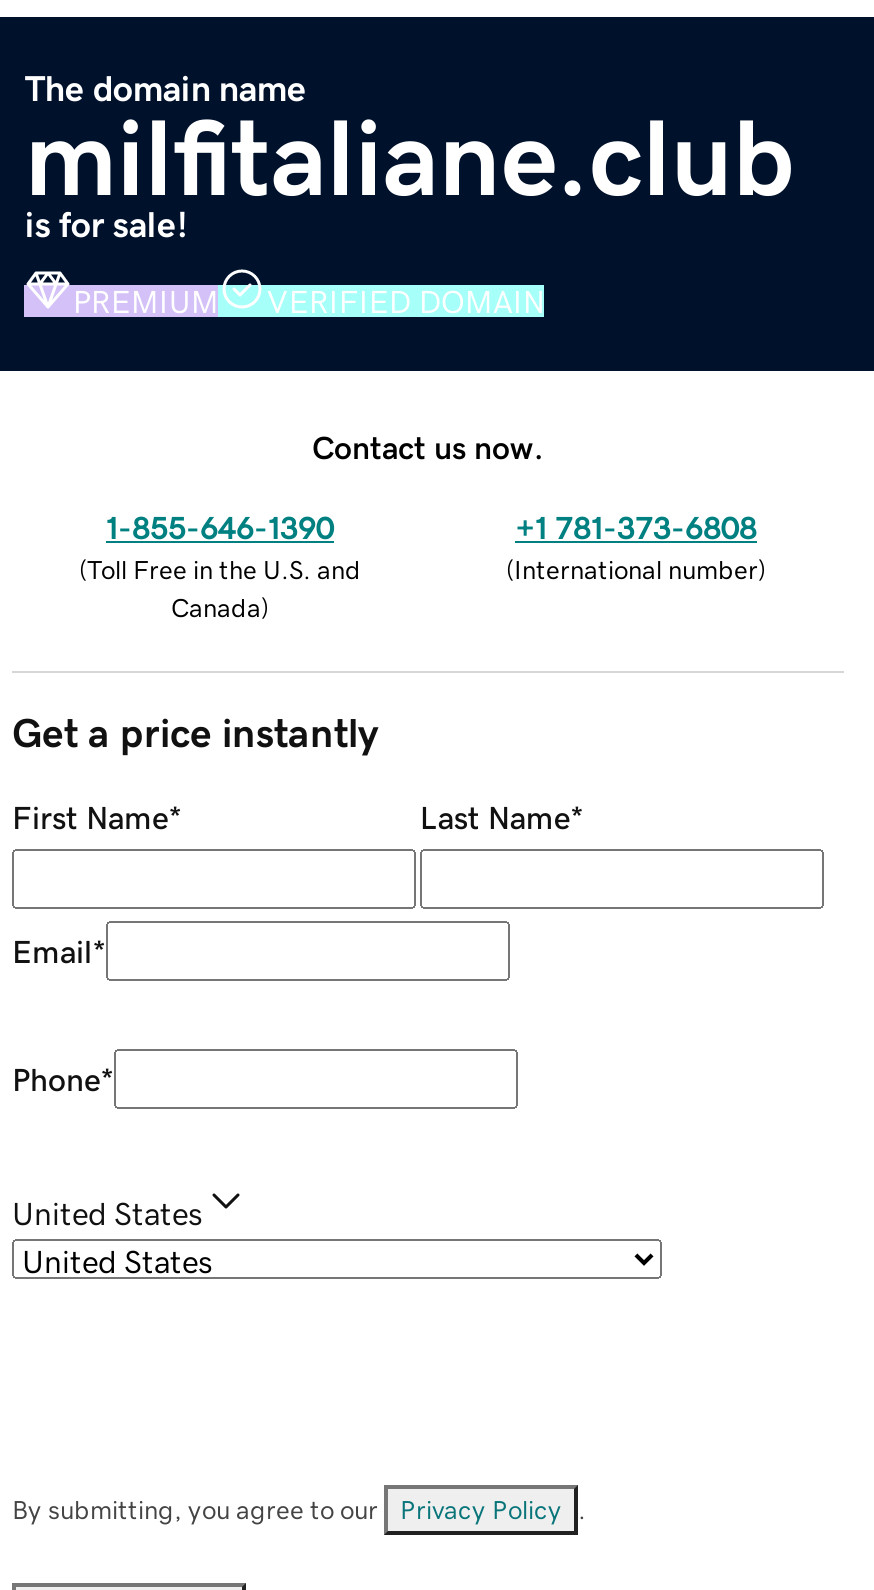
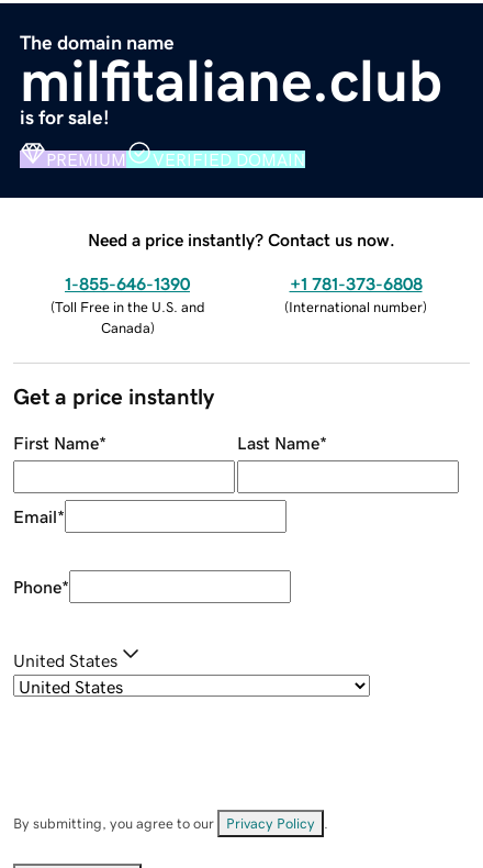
- Contact us now.
+ Need a price instantly? Contact us now.
